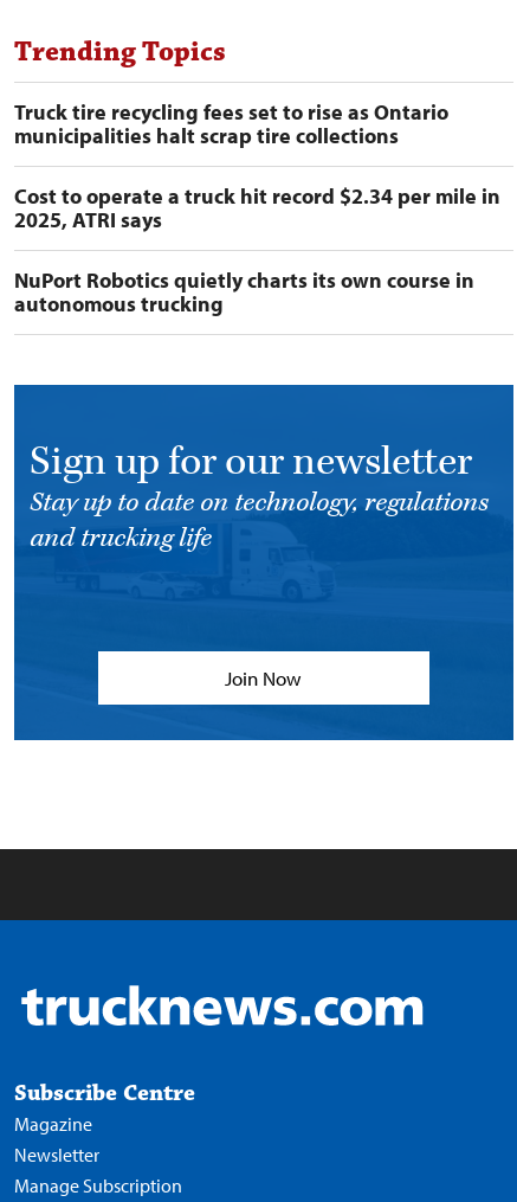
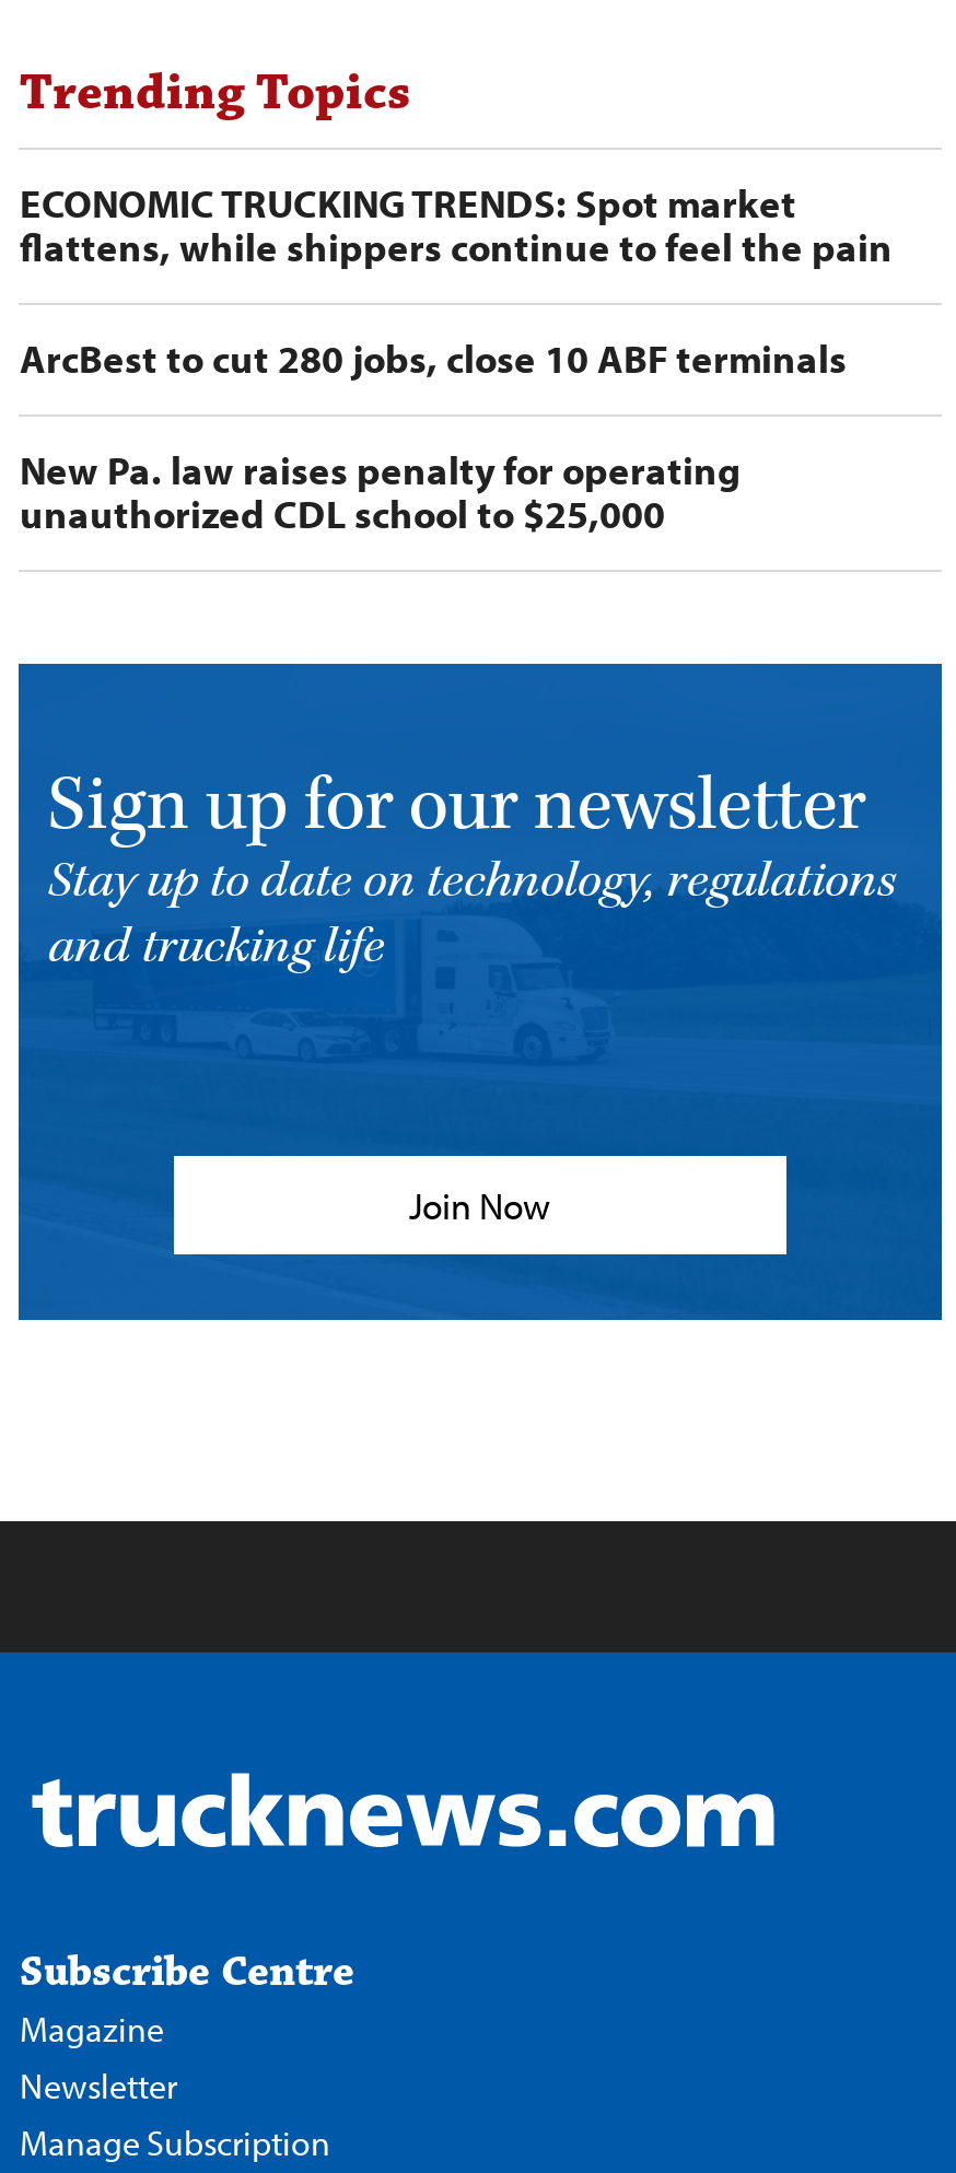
- Truck tire recycling fees set to rise as Ontario
- municipalities halt scrap tire collections
+ ECONOMIC TRUCKING TRENDS: Spot market
+ flattens, while shippers continue to feel the pain

- Cost to operate a truck hit record $2.34 per mile in
- 2025, ATRI says
+ ArcBest to cut 280 jobs, close 10 ABF terminals

- NuPort Robotics quietly charts its own course in
- autonomous trucking
+ New Pa. law raises penalty for operating
+ unauthorized CDL school to $25,000
